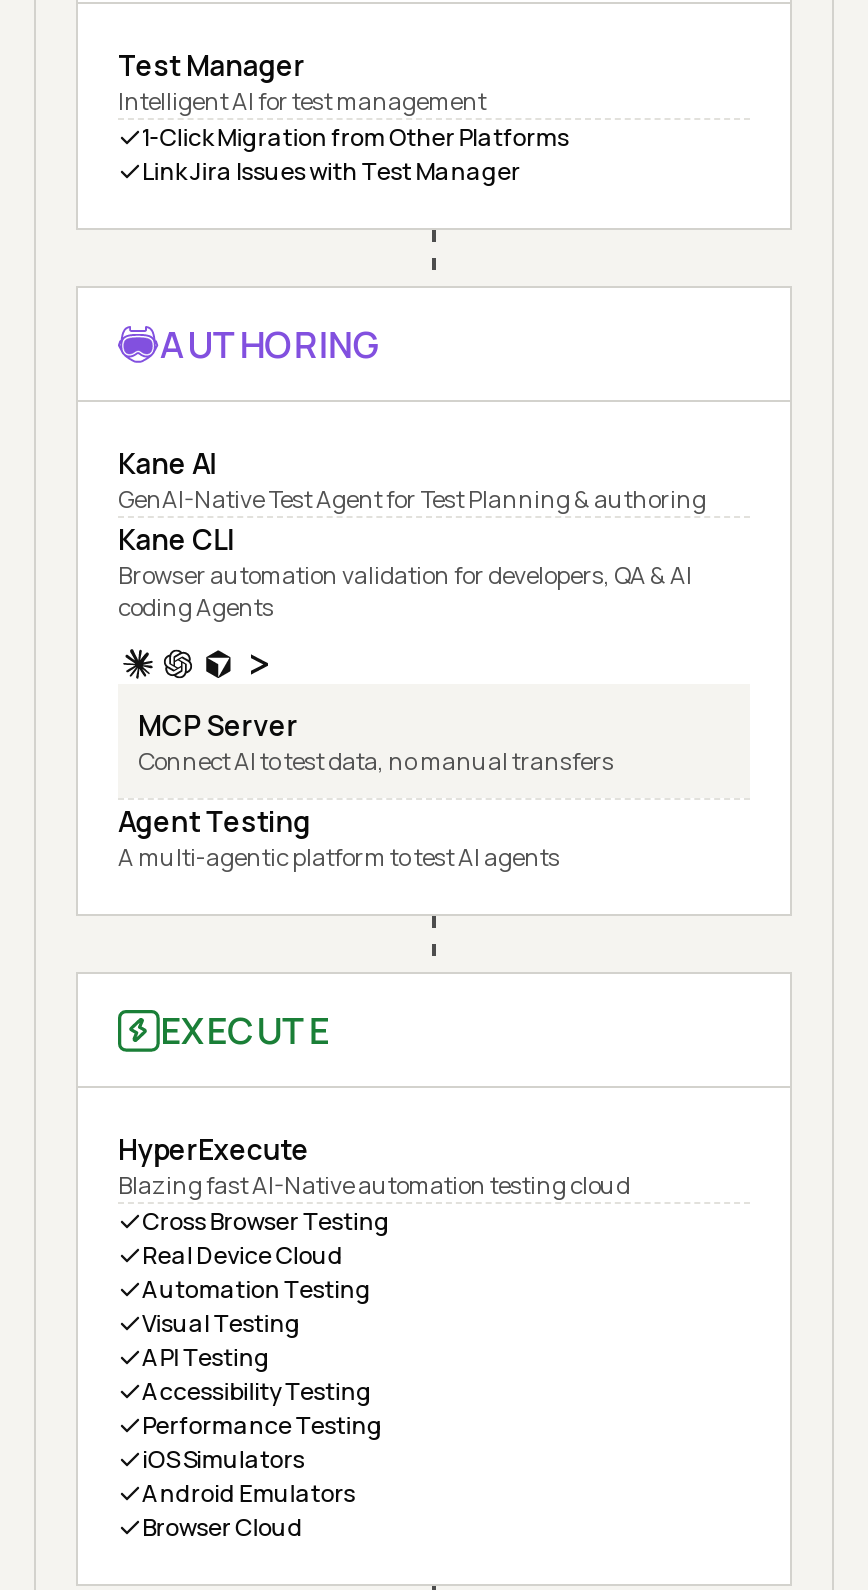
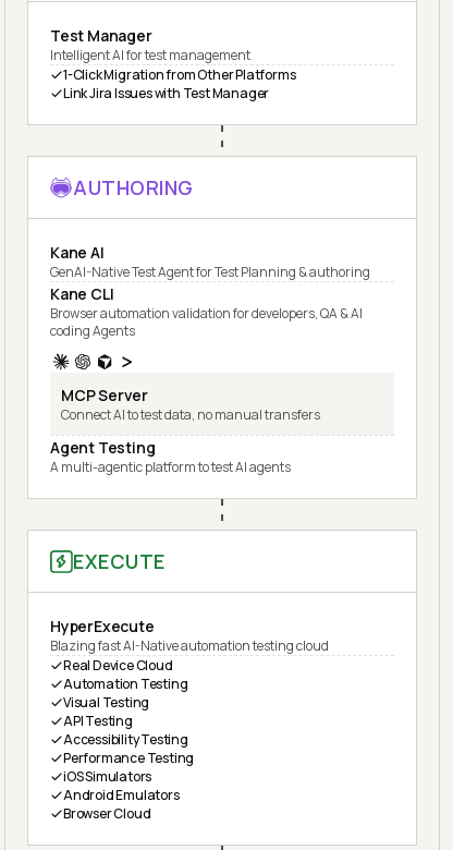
- Cross Browser Testing
